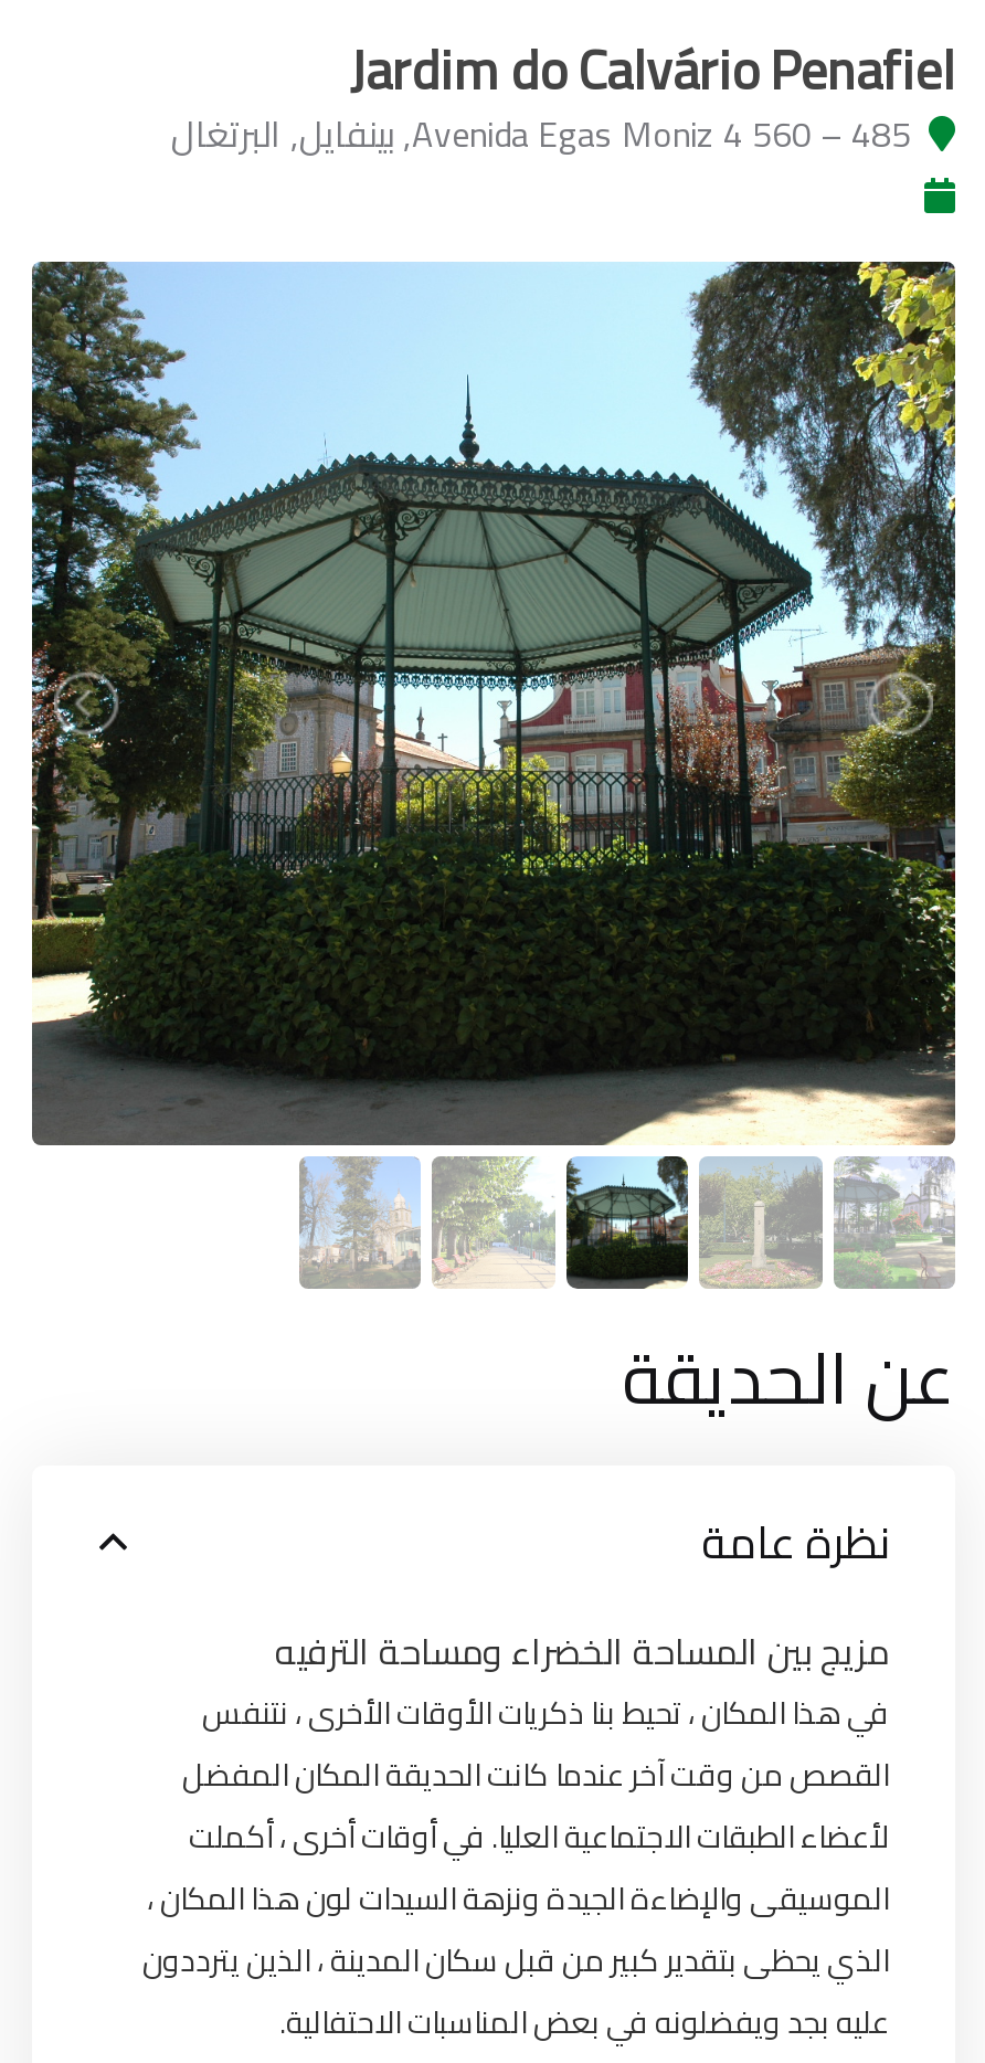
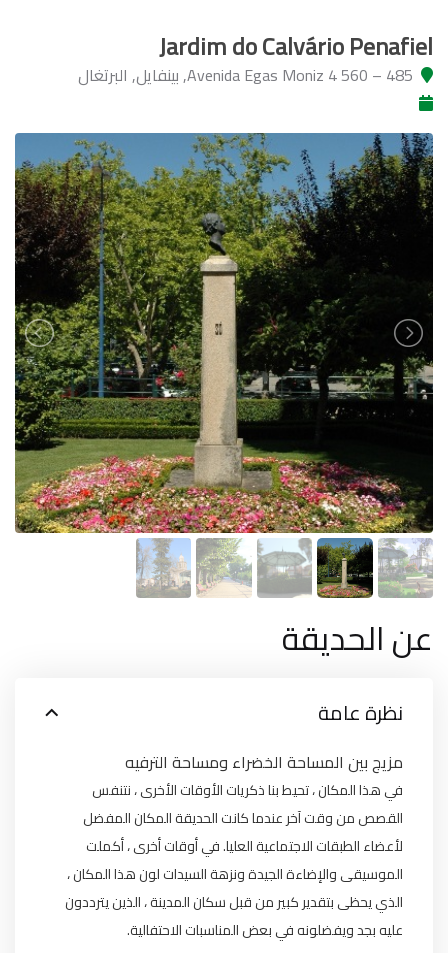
- [image]
+ [image]
